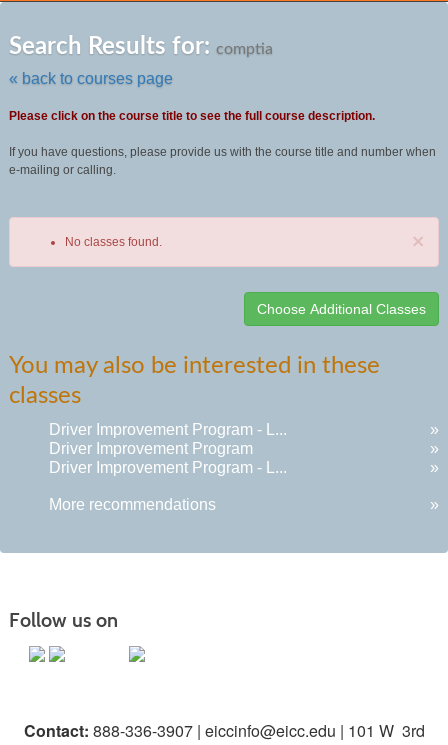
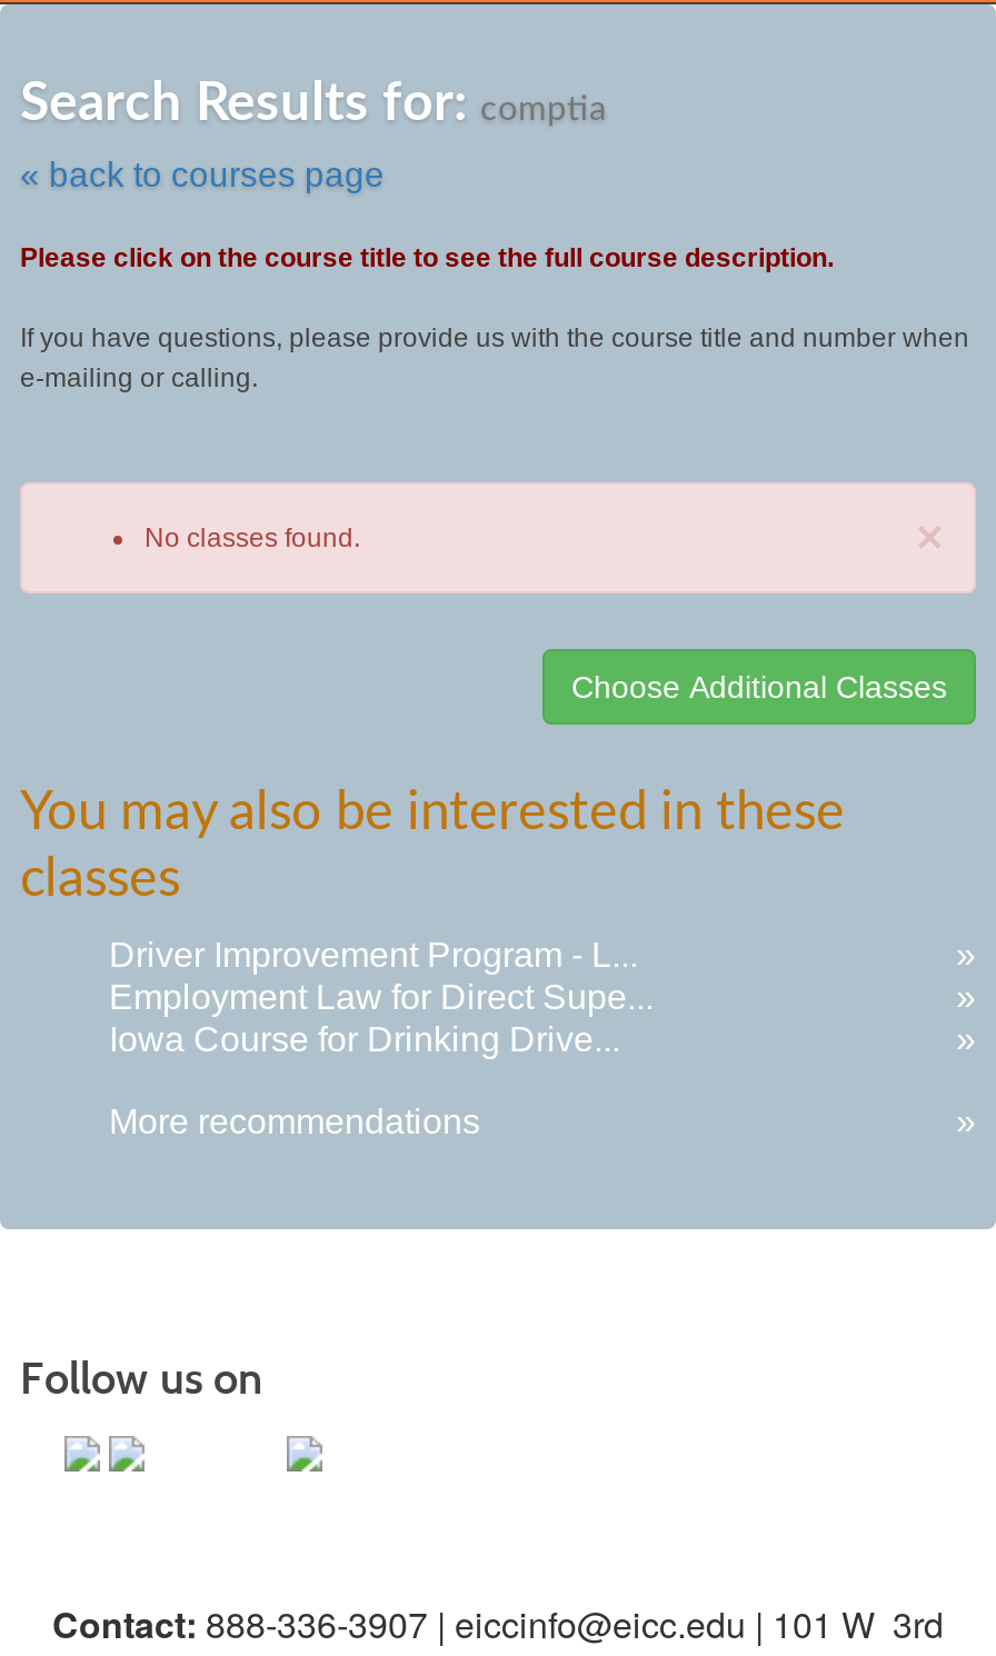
- Driver Improvement Program
+ Employment Law for Direct Supe...

- Driver Improvement Program - L...
+ Iowa Course for Drinking Drive...
